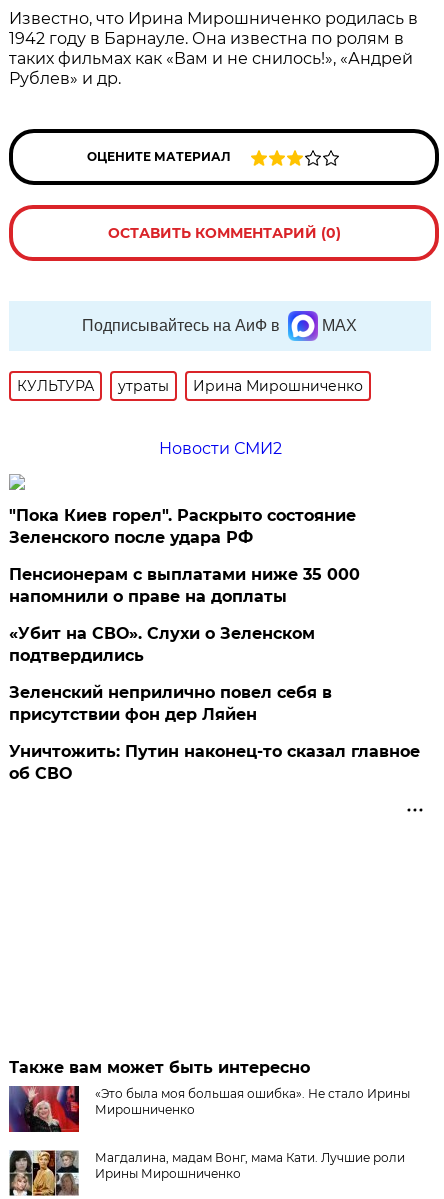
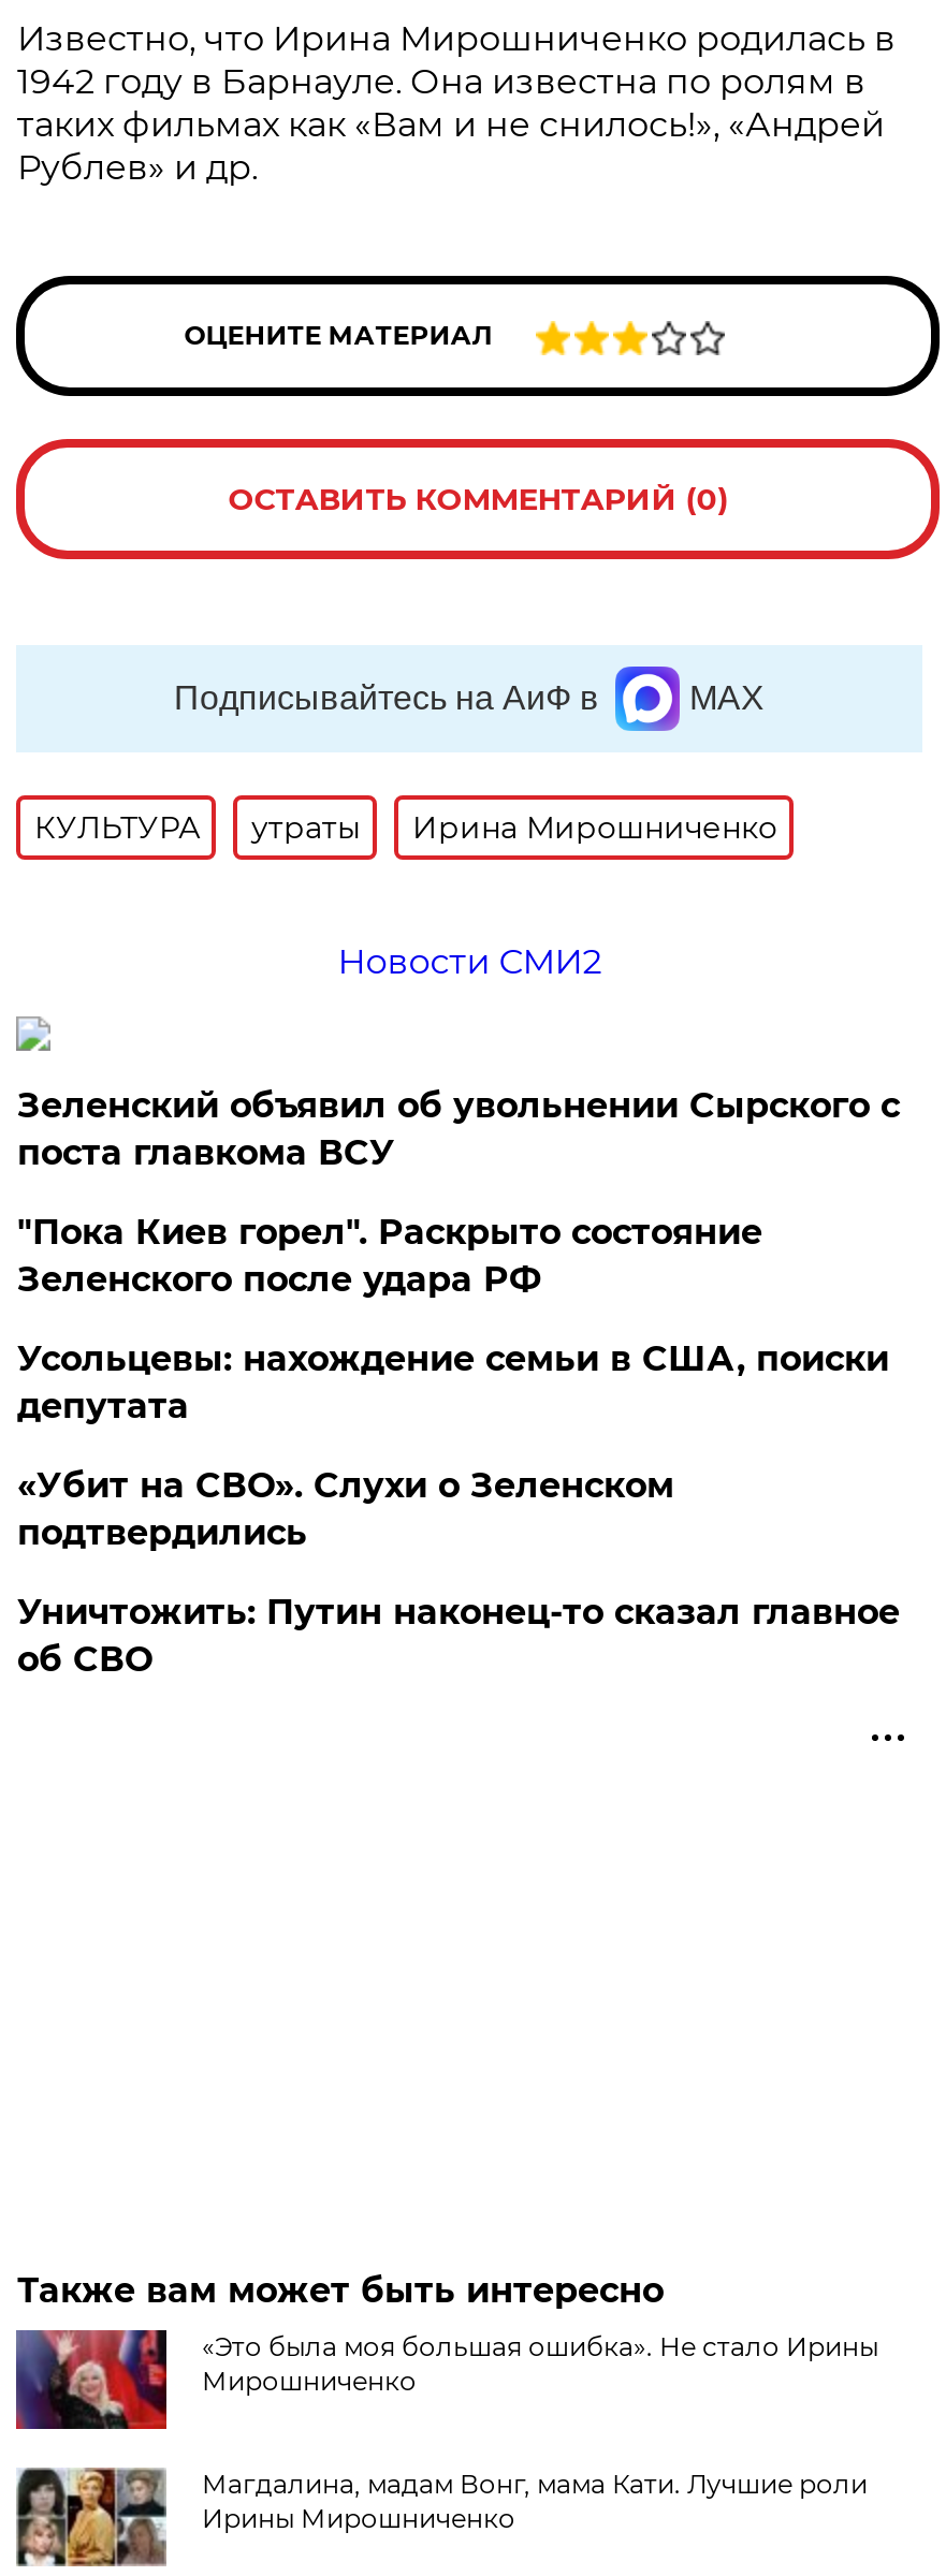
+ Зеленский объявил об увольнении Сырского с
+ поста главкома ВСУ

moved down: "Пока Киев горел". Раскрыто состояние | Зеленского после удара РФ

- Пенсионерам с выплатами ниже 35 000
- напомнили о праве на доплаты
+ Усольцевы: нахождение семьи в США, поиски
+ депутата

moved down: «Убит на СВО». Слухи о Зеленском | подтвердились

- Зеленский неприлично повел cебя в
- присутствии фон дер Ляйен
